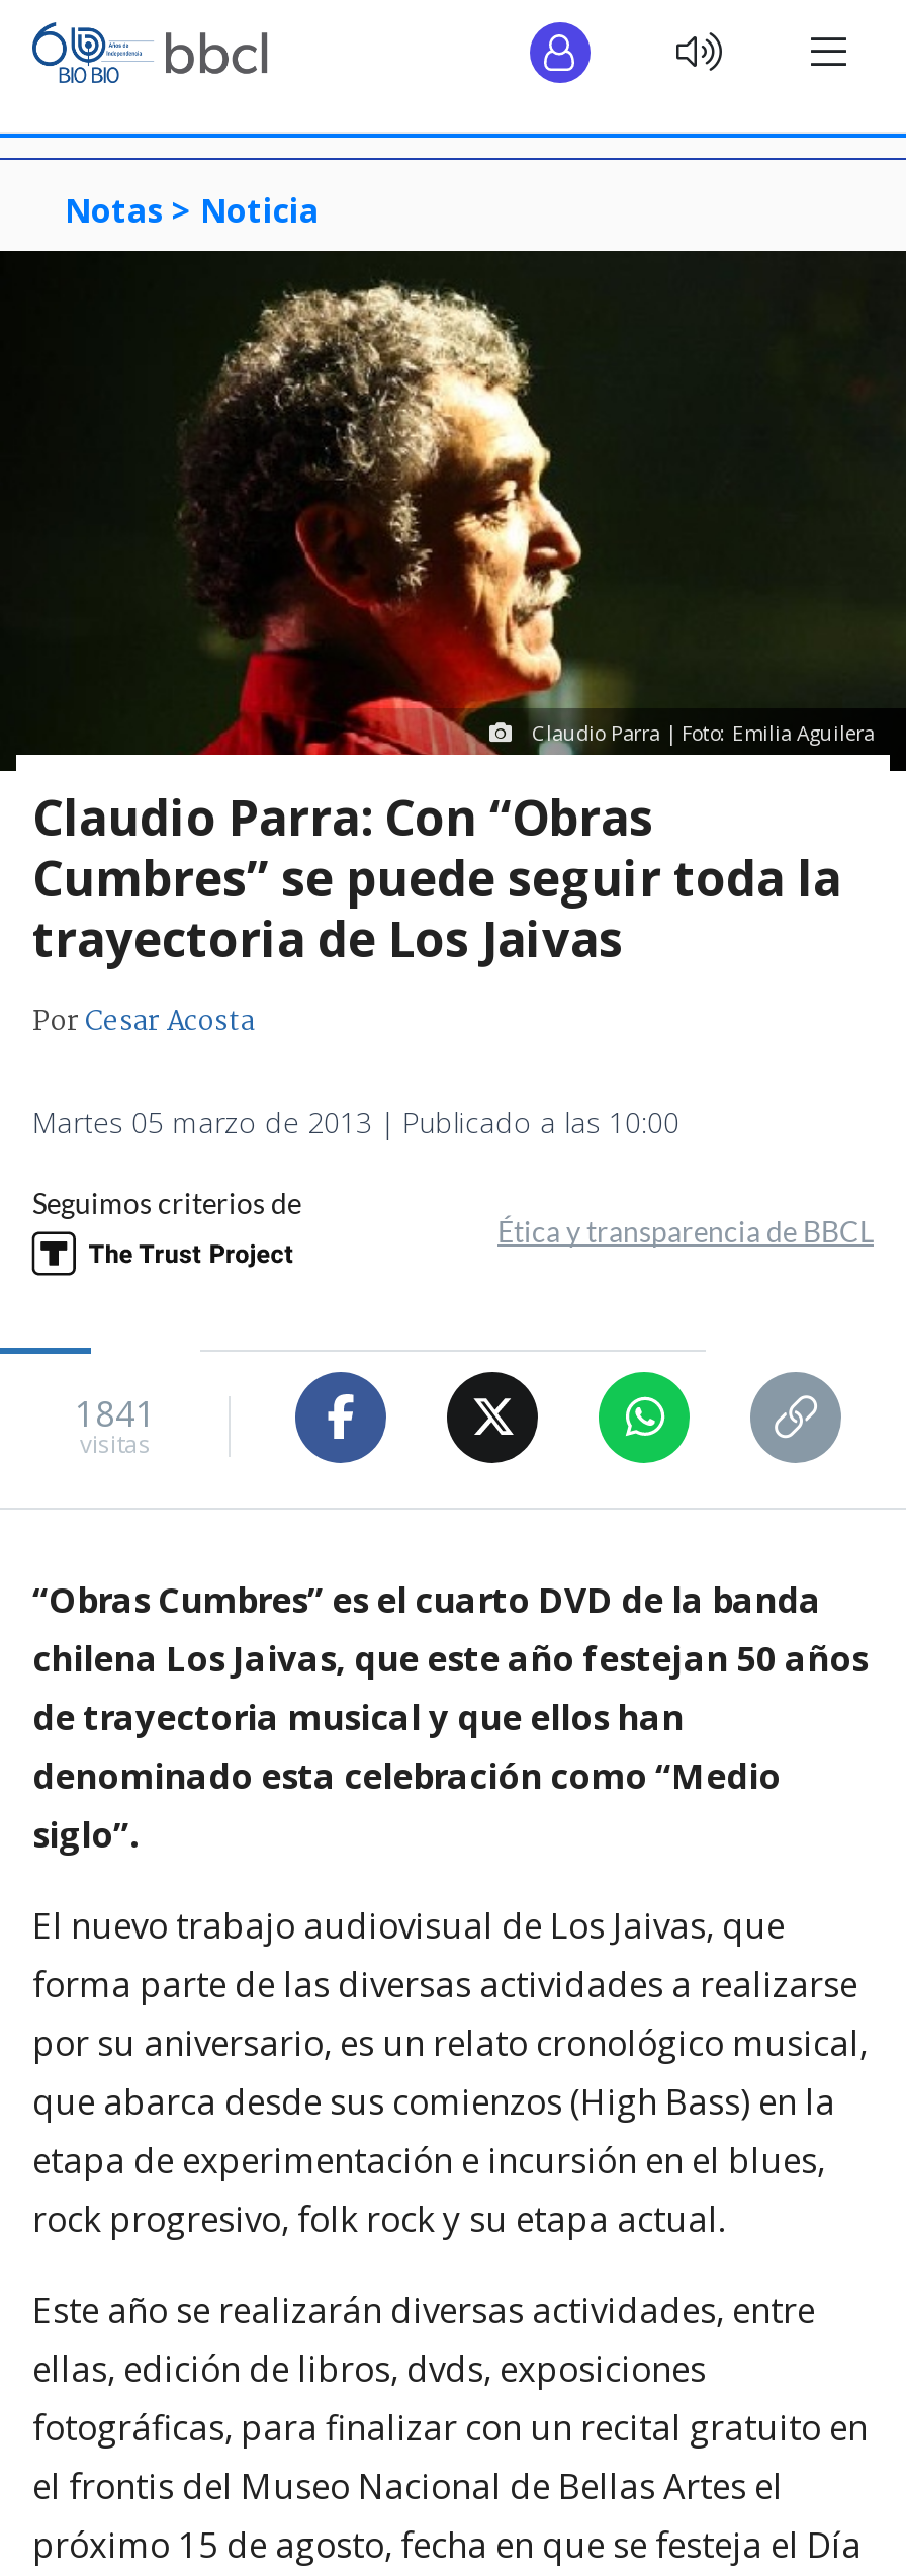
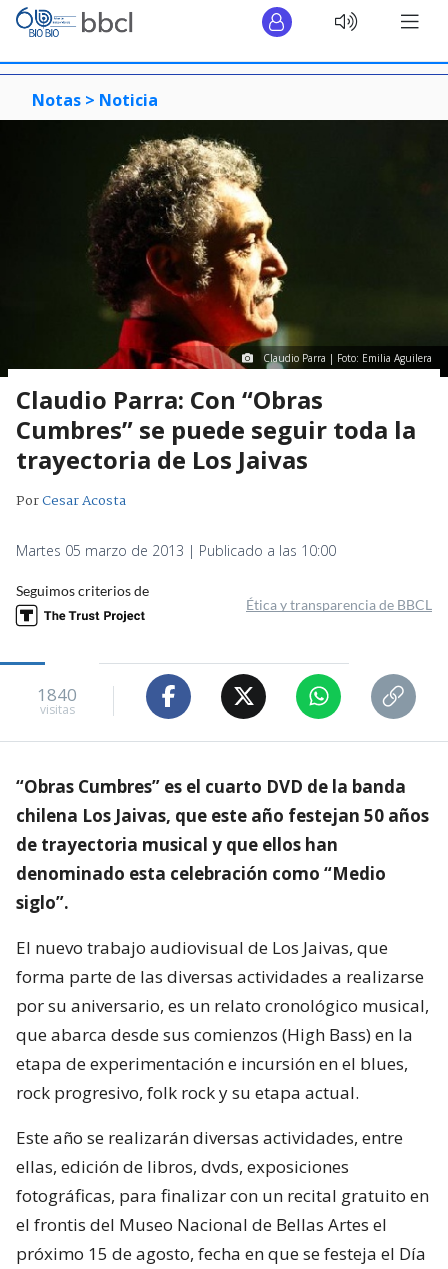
- 1841
+ 1840
